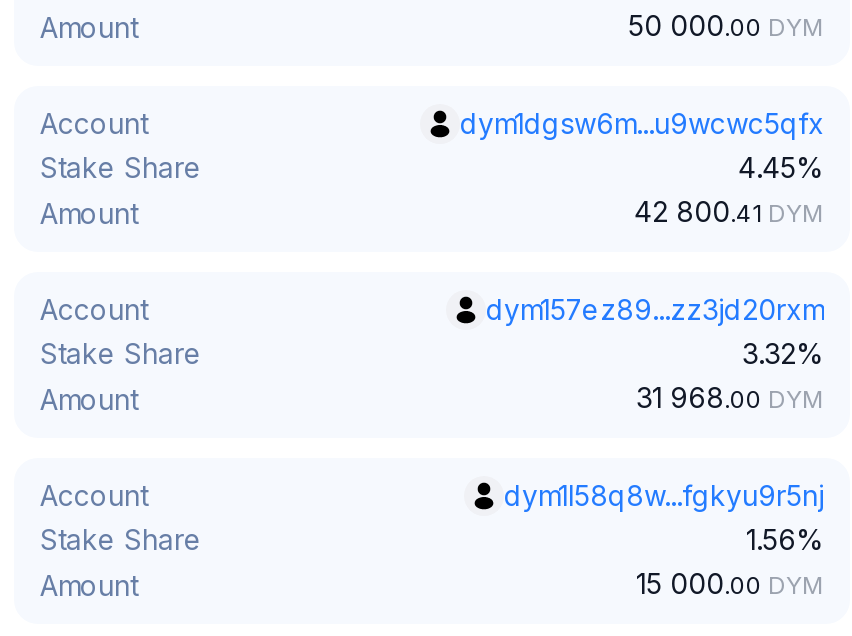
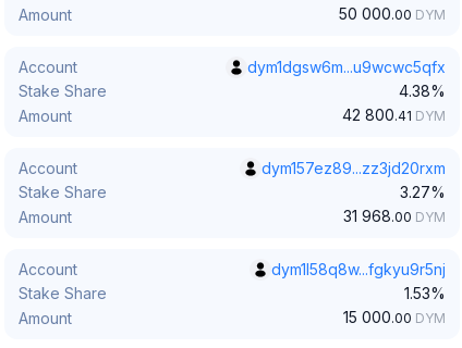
- 4.45%
+ 4.38%

- 3.32%
+ 3.27%

- 1.56%
+ 1.53%
